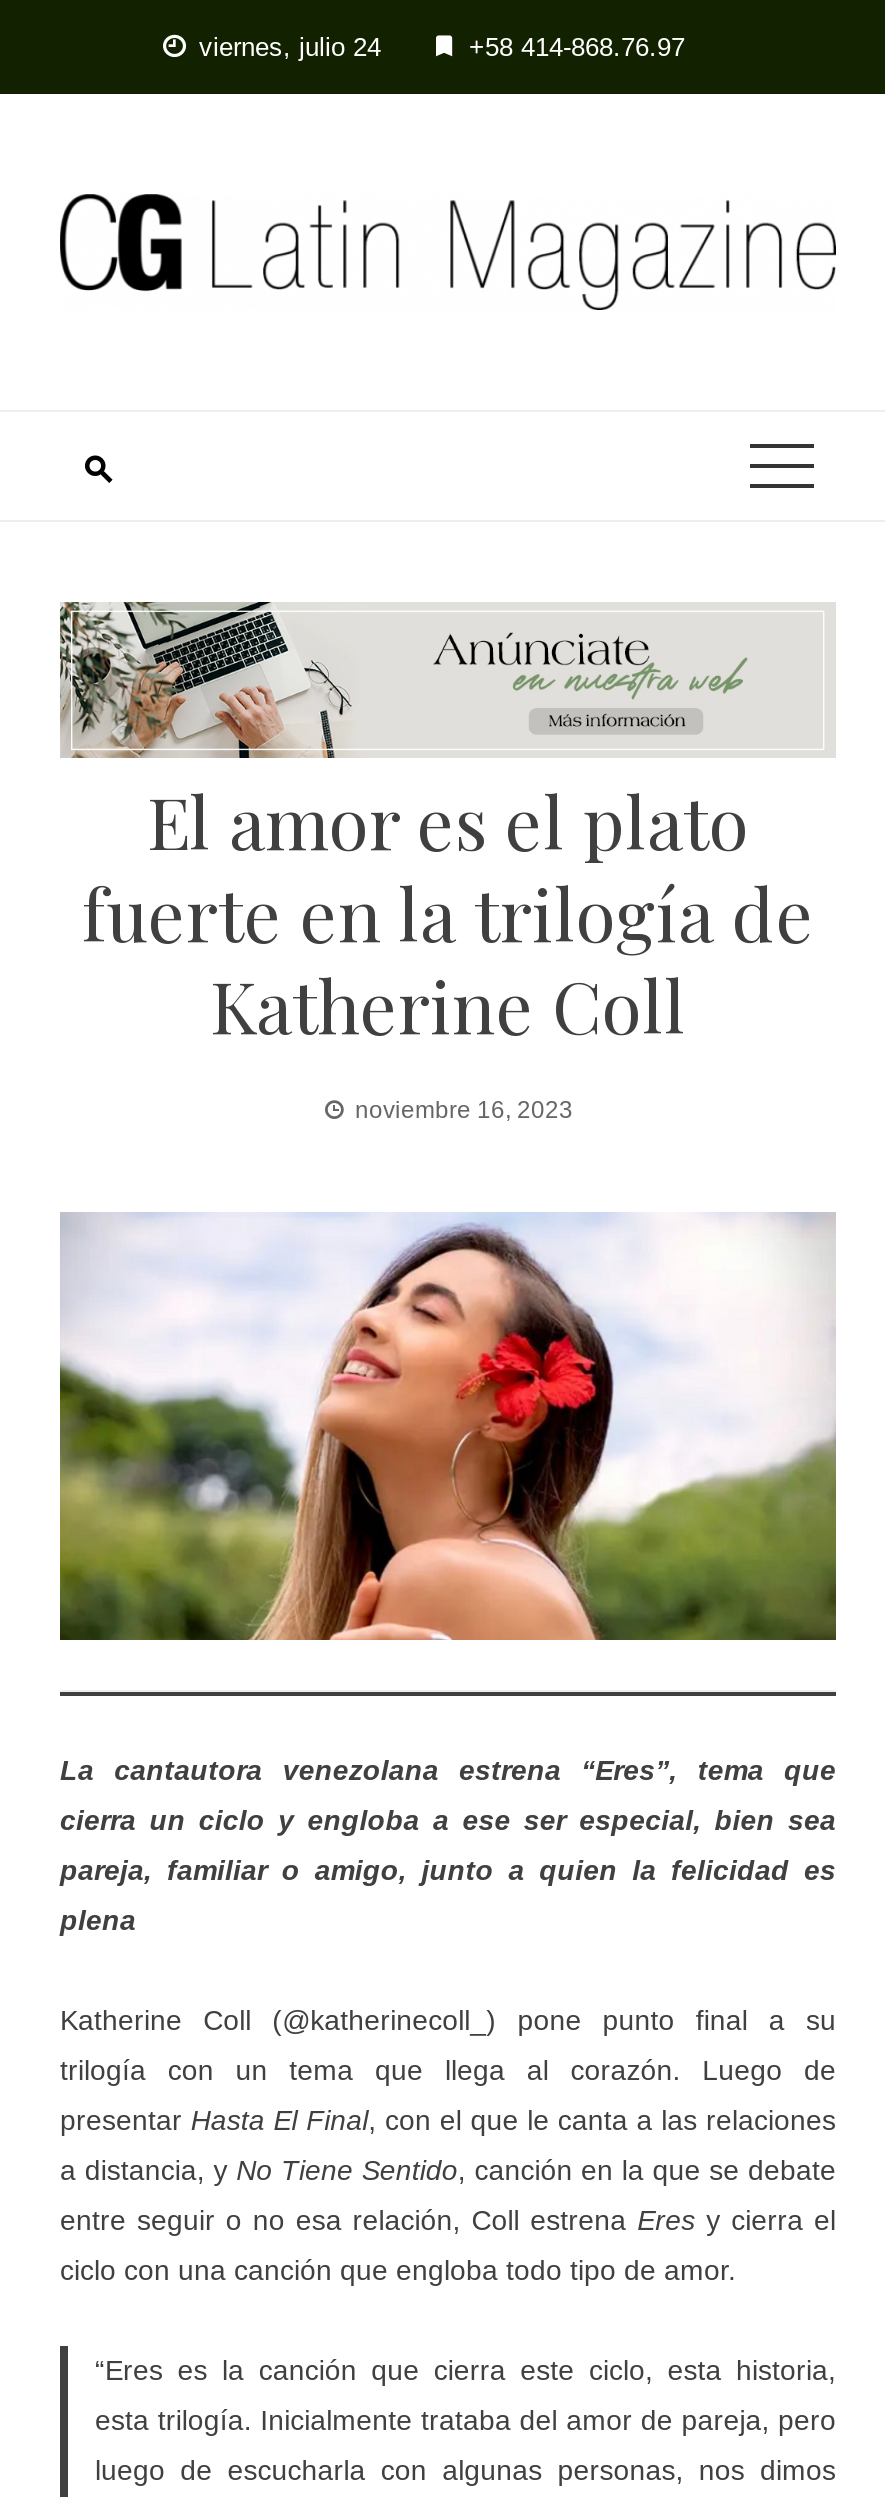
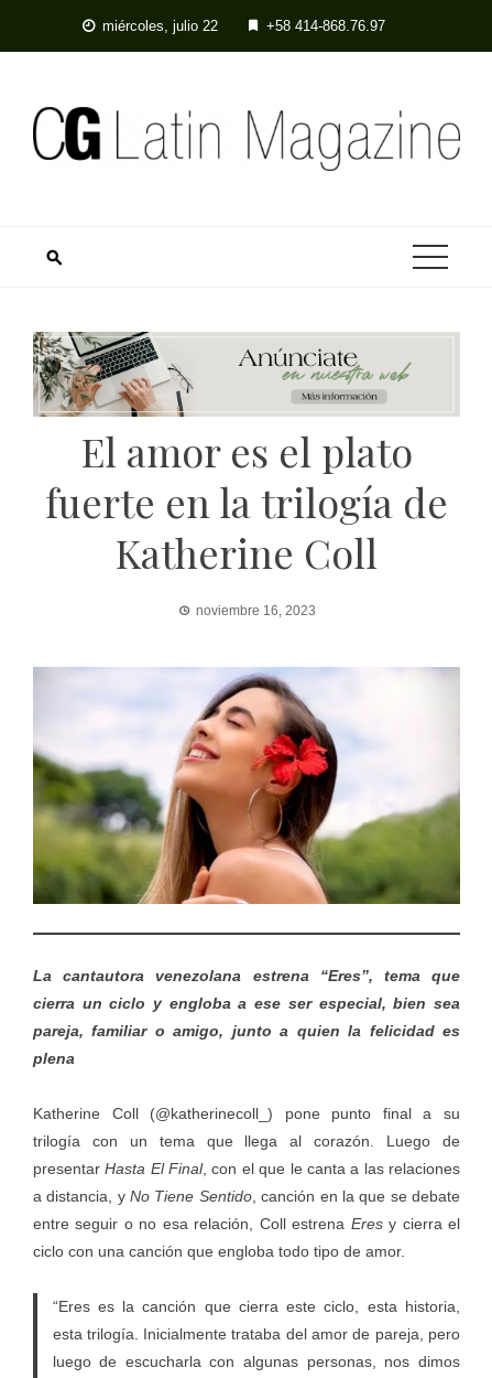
- viernes, julio 24
+ miércoles, julio 22
